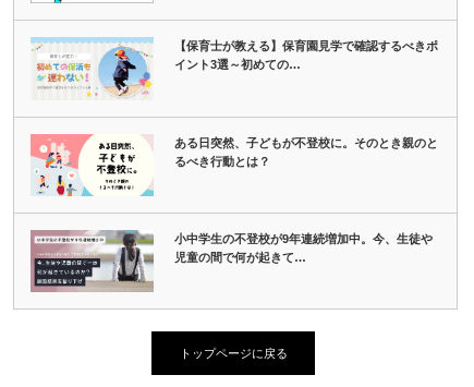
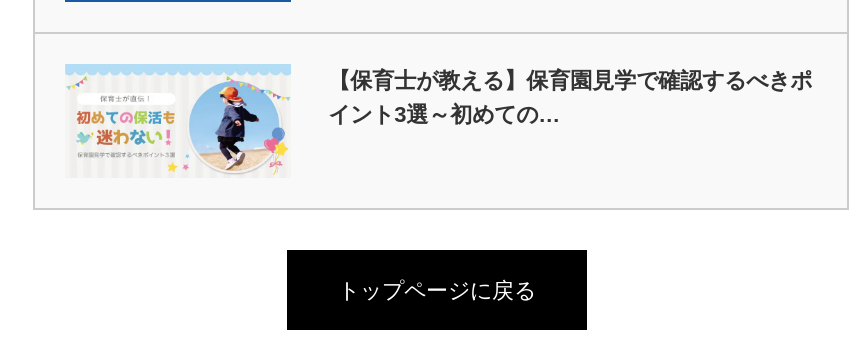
- [image]
- ある日突然、子どもが不登校に。そのとき親のと
- るべき行動とは？

- [image]
- 小中学生の不登校が9年連続増加中。今、生徒や
- 児童の間で何が起きて…
